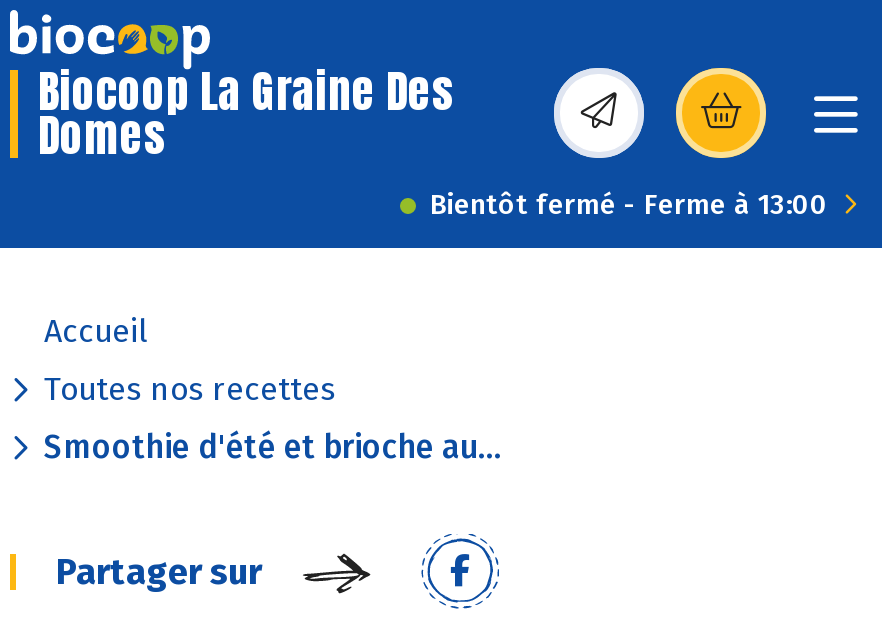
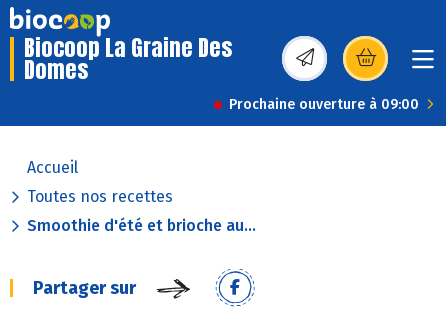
- Bientôt fermé - Ferme à 13:00
+ Prochaine ouverture à 09:00
